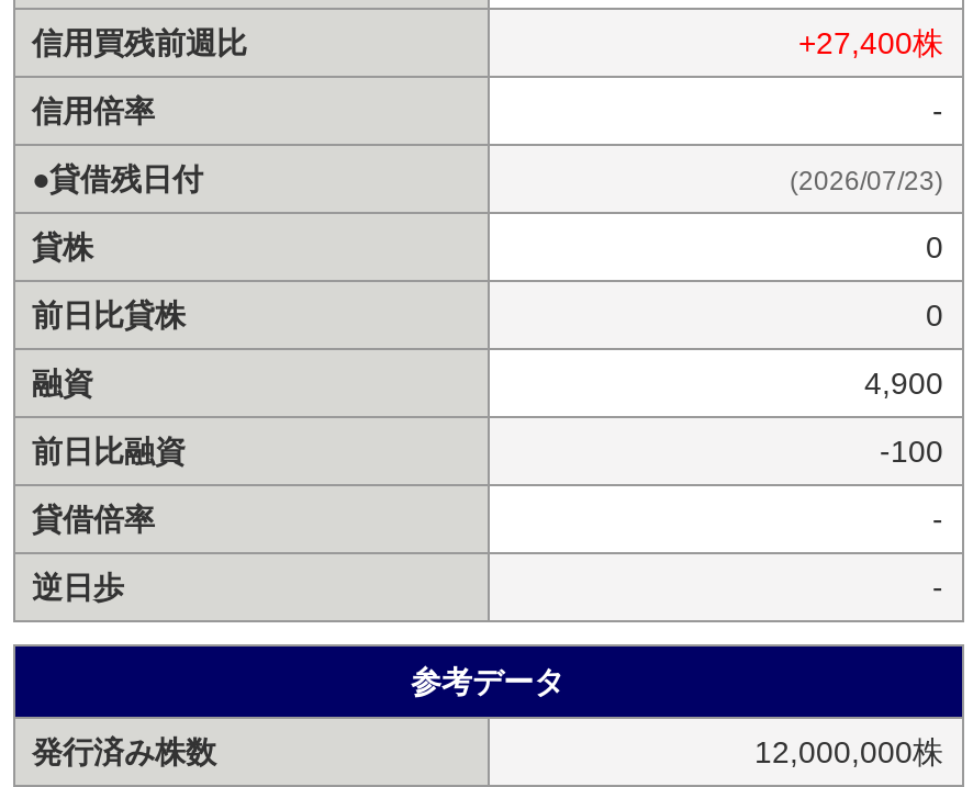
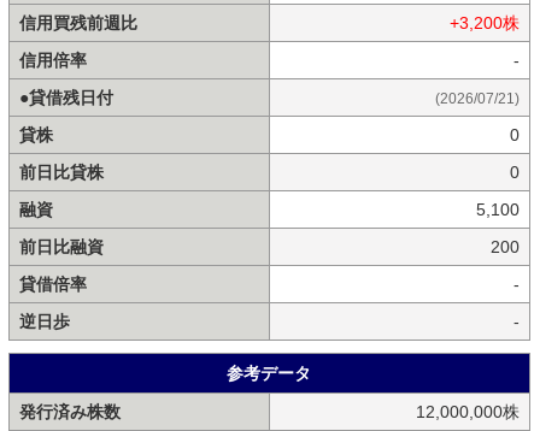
- +27,400株
+ +3,200株

- (2026/07/23)
+ (2026/07/21)

- 4,900
+ 5,100

- -100
+ 200
